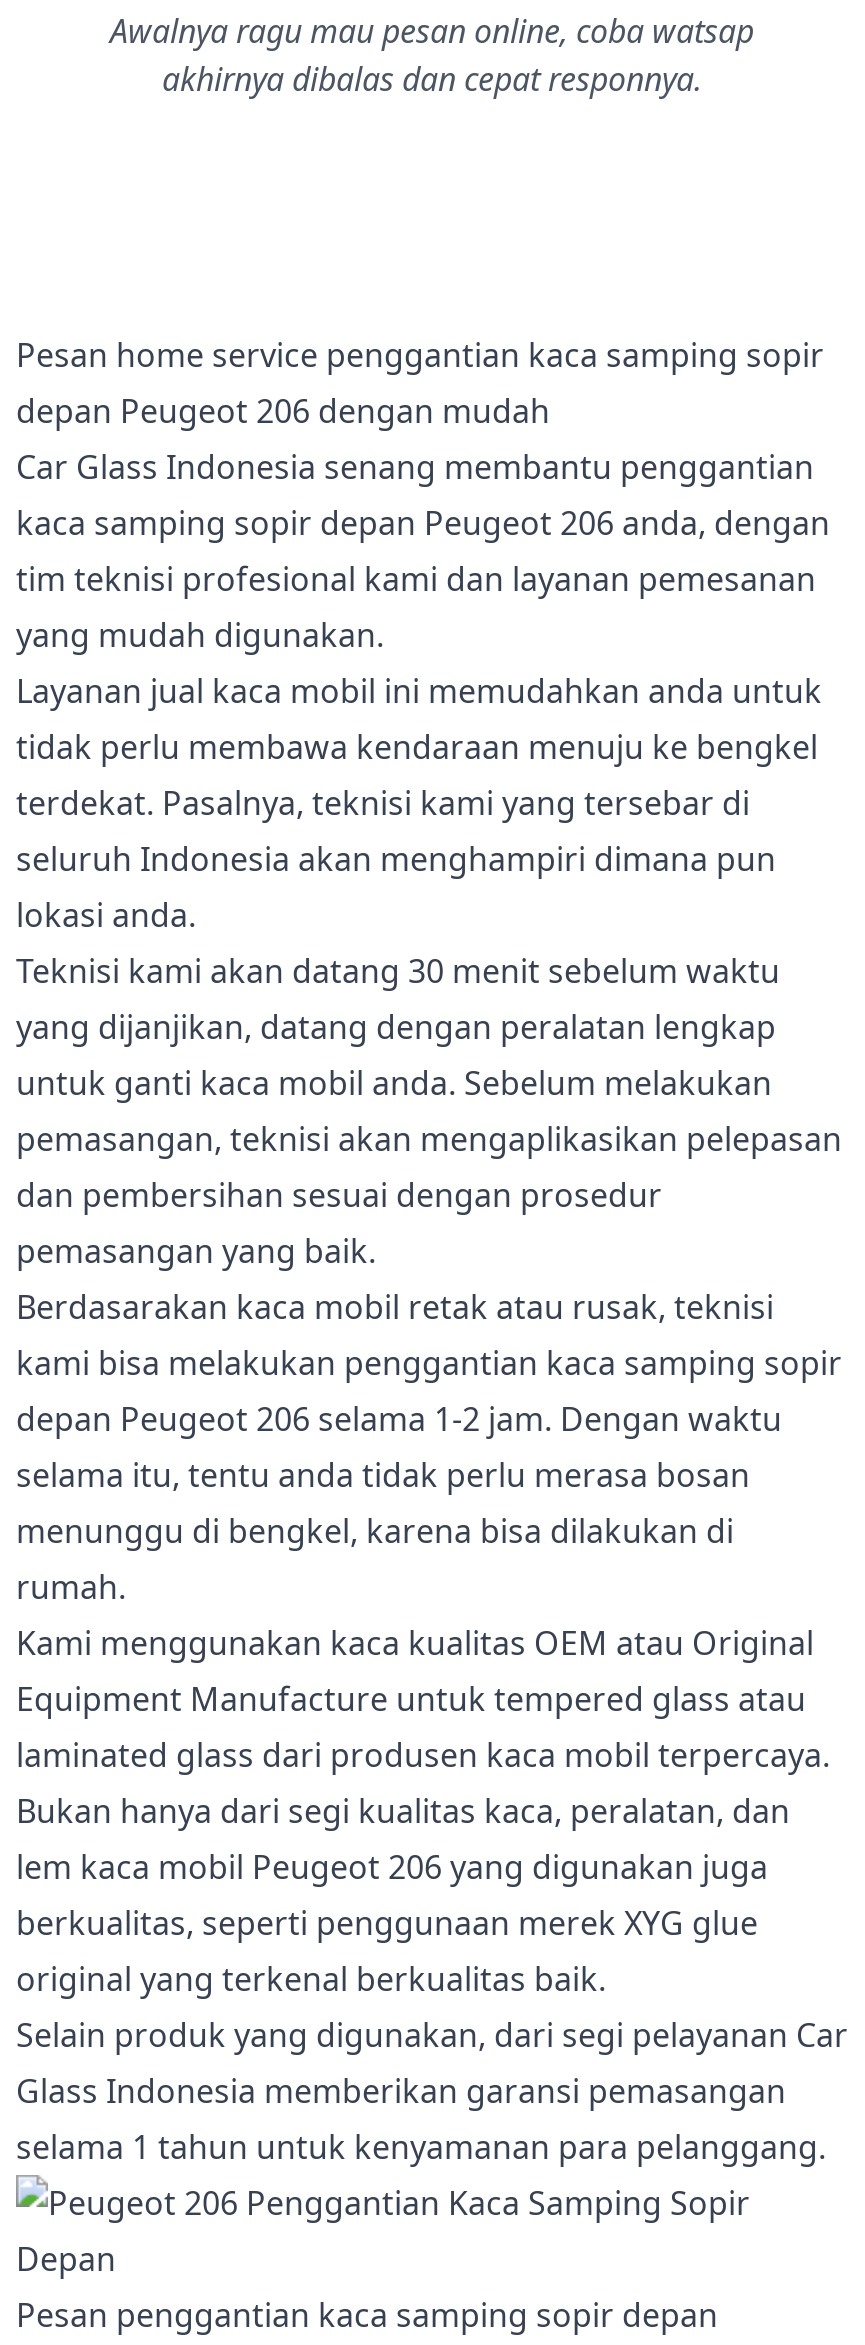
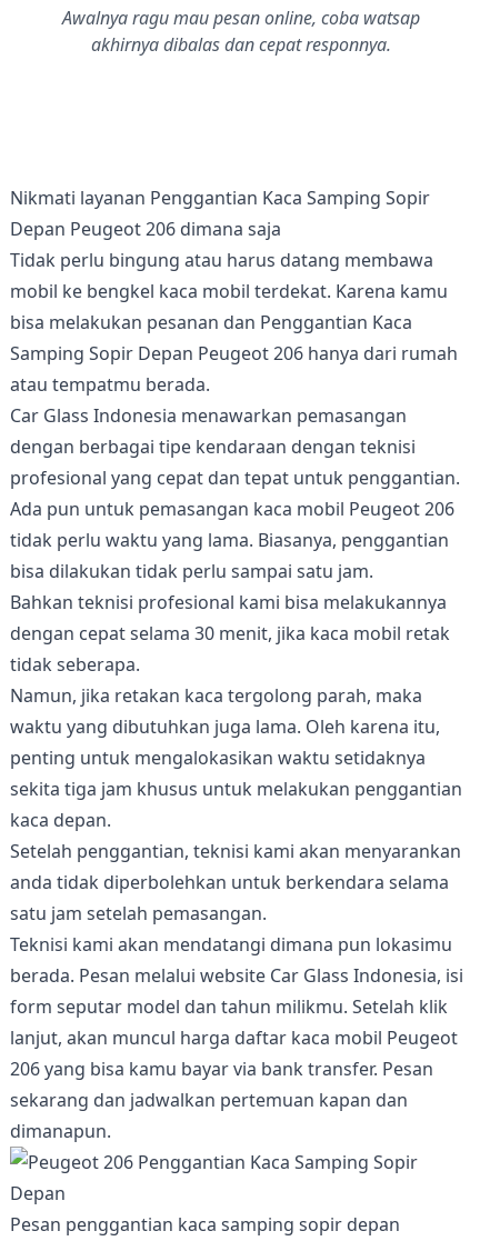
- Pesan home service penggantian kaca samping sopir
- depan Peugeot 206 dengan mudah
- Car Glass Indonesia senang membantu penggantian
- kaca samping sopir depan Peugeot 206 anda, dengan
- tim teknisi profesional kami dan layanan pemesanan
- yang mudah digunakan.
- Layanan jual kaca mobil ini memudahkan anda untuk
- tidak perlu membawa kendaraan menuju ke bengkel
- terdekat. Pasalnya, teknisi kami yang tersebar di
- seluruh Indonesia akan menghampiri dimana pun
- lokasi anda.
- Teknisi kami akan datang 30 menit sebelum waktu
- yang dijanjikan, datang dengan peralatan lengkap
- untuk ganti kaca mobil anda. Sebelum melakukan
- pemasangan, teknisi akan mengaplikasikan pelepasan
- dan pembersihan sesuai dengan prosedur
- pemasangan yang baik.
- Berdasarakan kaca mobil retak atau rusak, teknisi
- kami bisa melakukan penggantian kaca samping sopir
- depan Peugeot 206 selama 1-2 jam. Dengan waktu
- selama itu, tentu anda tidak perlu merasa bosan
- menunggu di bengkel, karena bisa dilakukan di
- rumah.
- Kami menggunakan kaca kualitas OEM atau Original
- Equipment Manufacture untuk tempered glass atau
- laminated glass dari produsen kaca mobil terpercaya.
- Bukan hanya dari segi kualitas kaca, peralatan, dan
- lem kaca mobil Peugeot 206 yang digunakan juga
- berkualitas, seperti penggunaan merek XYG glue
- original yang terkenal berkualitas baik.
- Selain produk yang digunakan, dari segi pelayanan Car
- Glass Indonesia memberikan garansi pemasangan
- selama 1 tahun untuk kenyamanan para pelanggang.
+ Nikmati layanan Penggantian Kaca Samping Sopir
+ Depan Peugeot 206 dimana saja
+ Tidak perlu bingung atau harus datang membawa
+ mobil ke bengkel kaca mobil terdekat. Karena kamu
+ bisa melakukan pesanan dan Penggantian Kaca
+ Samping Sopir Depan Peugeot 206 hanya dari rumah
+ atau tempatmu berada.
+ Car Glass Indonesia menawarkan pemasangan
+ dengan berbagai tipe kendaraan dengan teknisi
+ profesional yang cepat dan tepat untuk penggantian.
+ Ada pun untuk pemasangan kaca mobil Peugeot 206
+ tidak perlu waktu yang lama. Biasanya, penggantian
+ bisa dilakukan tidak perlu sampai satu jam.
+ Bahkan teknisi profesional kami bisa melakukannya
+ dengan cepat selama 30 menit, jika kaca mobil retak
+ tidak seberapa.
+ Namun, jika retakan kaca tergolong parah, maka
+ waktu yang dibutuhkan juga lama. Oleh karena itu,
+ penting untuk mengalokasikan waktu setidaknya
+ sekita tiga jam khusus untuk melakukan penggantian
+ kaca depan.
+ Setelah penggantian, teknisi kami akan menyarankan
+ anda tidak diperbolehkan untuk berkendara selama
+ satu jam setelah pemasangan.
+ Teknisi kami akan mendatangi dimana pun lokasimu
+ berada. Pesan melalui website Car Glass Indonesia, isi
+ form seputar model dan tahun milikmu. Setelah klik
+ lanjut, akan muncul harga daftar kaca mobil Peugeot
+ 206 yang bisa kamu bayar via bank transfer. Pesan
+ sekarang dan jadwalkan pertemuan kapan dan
+ dimanapun.
